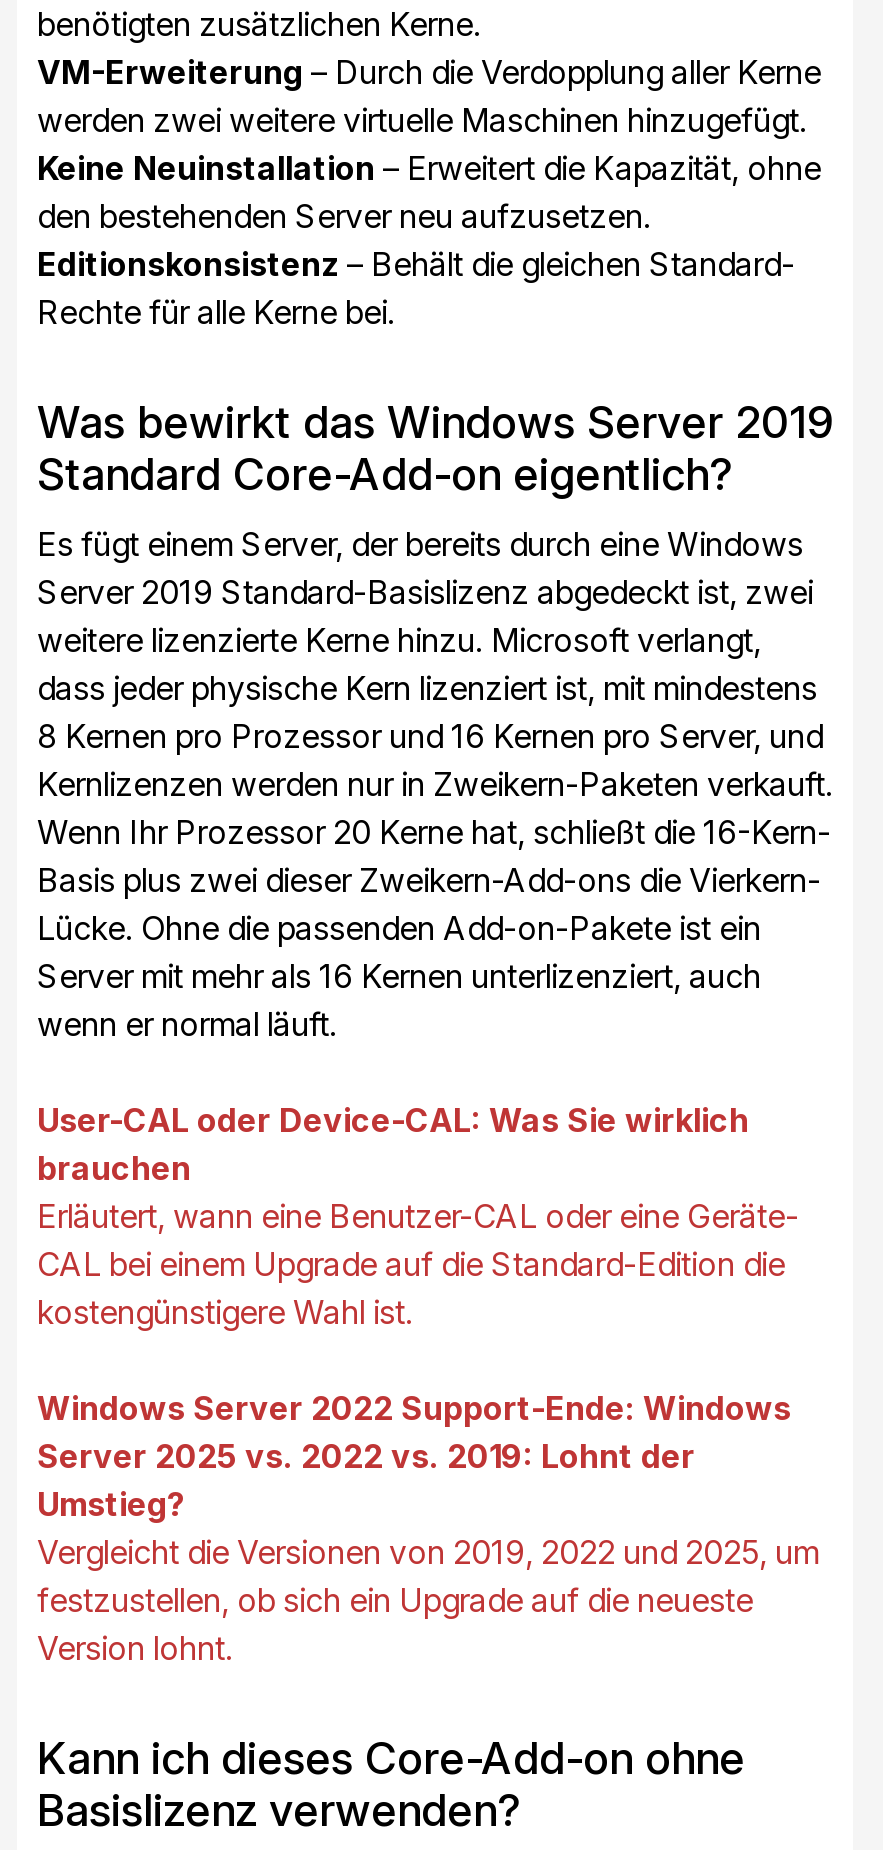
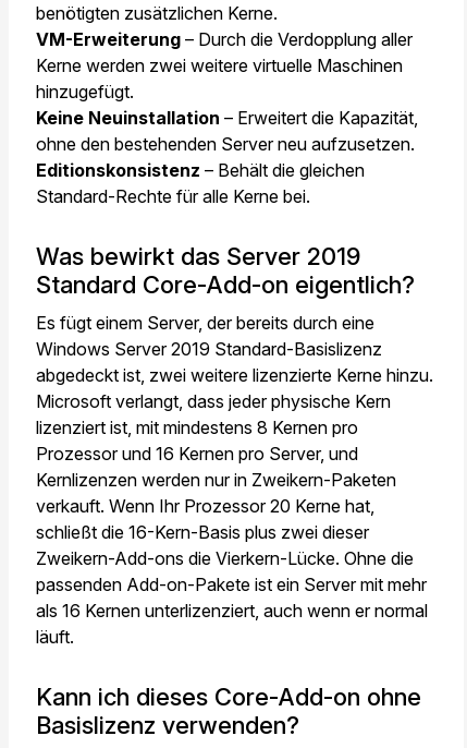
- Was bewirkt das Windows Server 2019
+ Was bewirkt das Server 2019

moved down: Standard Core-Add-on eigentlich?

- Es fügt einem Server, der bereits durch eine Windows
- Server 2019 Standard-Basislizenz abgedeckt ist, zwei
- weitere lizenzierte Kerne hinzu. Microsoft verlangt,
- dass jeder physische Kern lizenziert ist, mit mindestens
- 8 Kernen pro Prozessor und 16 Kernen pro Server, und
- Kernlizenzen werden nur in Zweikern-Paketen verkauft.
- Wenn Ihr Prozessor 20 Kerne hat, schließt die 16-Kern-
- Basis plus zwei dieser Zweikern-Add-ons die Vierkern-
- Lücke. Ohne die passenden Add-on-Pakete ist ein
- Server mit mehr als 16 Kernen unterlizenziert, auch
- wenn er normal läuft.
- User-CAL oder Device-CAL: Was Sie wirklich
- brauchen
- Erläutert, wann eine Benutzer-CAL oder eine Geräte-
- CAL bei einem Upgrade auf die Standard-Edition die
- kostengünstigere Wahl ist.
- Windows Server 2022 Support-Ende: Windows
- Server 2025 vs. 2022 vs. 2019: Lohnt der
- Umstieg?
- Vergleicht die Versionen von 2019, 2022 und 2025, um
- festzustellen, ob sich ein Upgrade auf die neueste
- Version lohnt.
+ Es fügt einem Server, der bereits durch eine
+ Windows Server 2019 Standard-Basislizenz
+ abgedeckt ist, zwei weitere lizenzierte Kerne hinzu.
+ Microsoft verlangt, dass jeder physische Kern
+ lizenziert ist, mit mindestens 8 Kernen pro
+ Prozessor und 16 Kernen pro Server, und
+ Kernlizenzen werden nur in Zweikern-Paketen
+ verkauft. Wenn Ihr Prozessor 20 Kerne hat,
+ schließt die 16-Kern-Basis plus zwei dieser
+ Zweikern-Add-ons die Vierkern-Lücke. Ohne die
+ passenden Add-on-Pakete ist ein Server mit mehr
+ als 16 Kernen unterlizenziert, auch wenn er normal
+ läuft.
